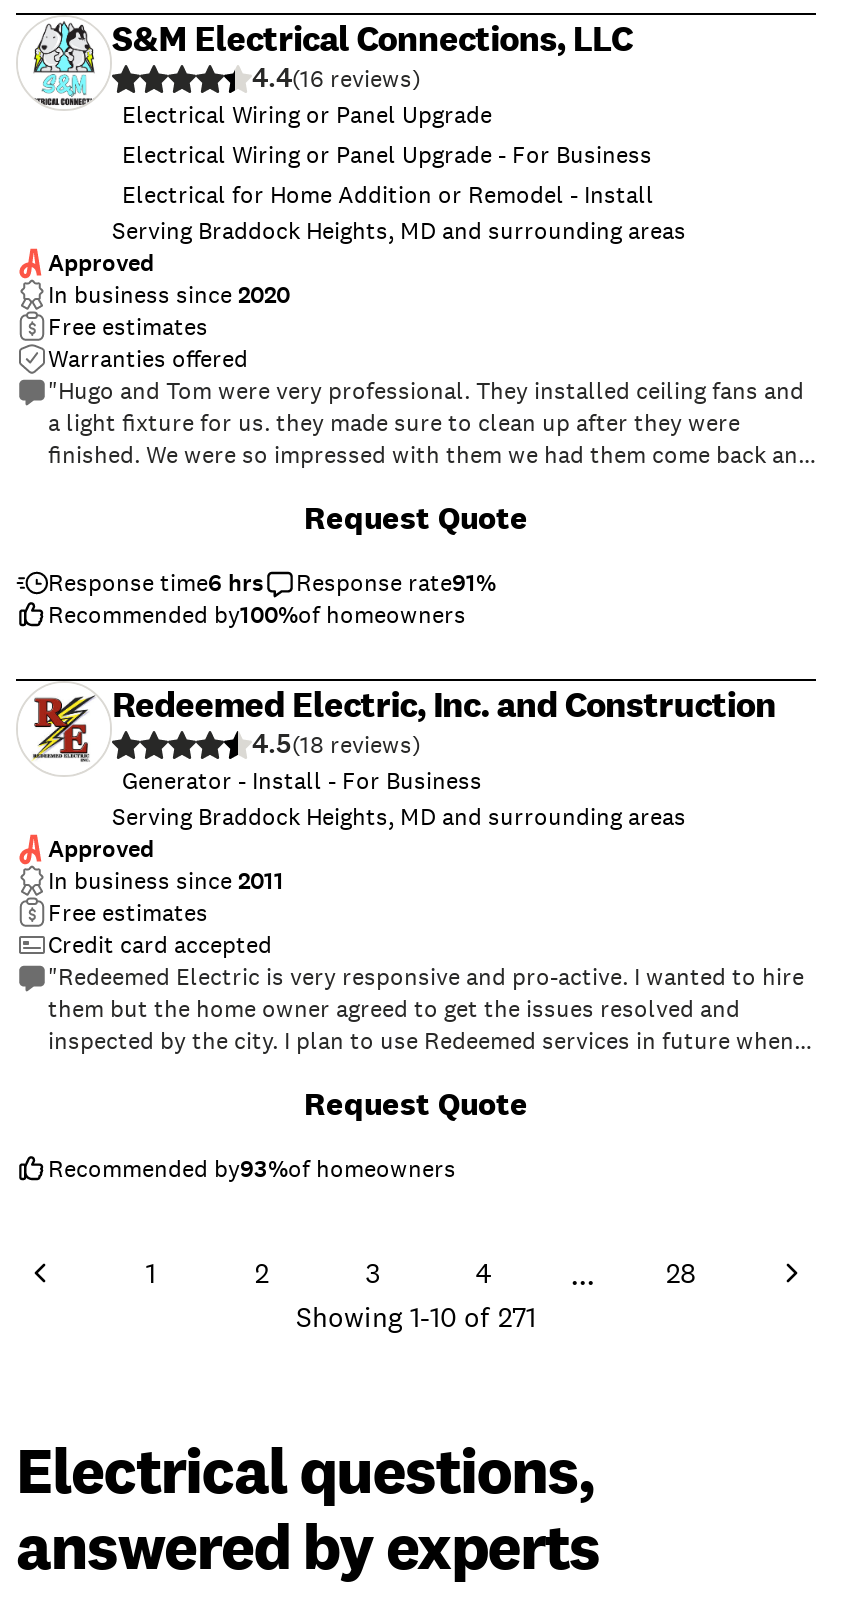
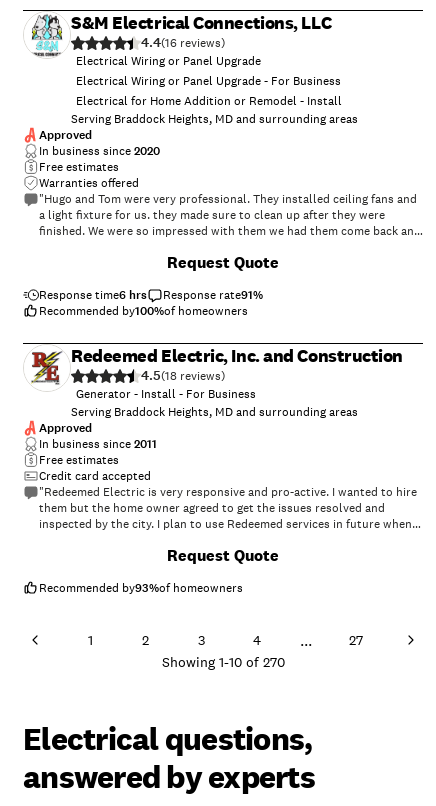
- 28
+ 27

- Showing 1-10 of 271
+ Showing 1-10 of 270
